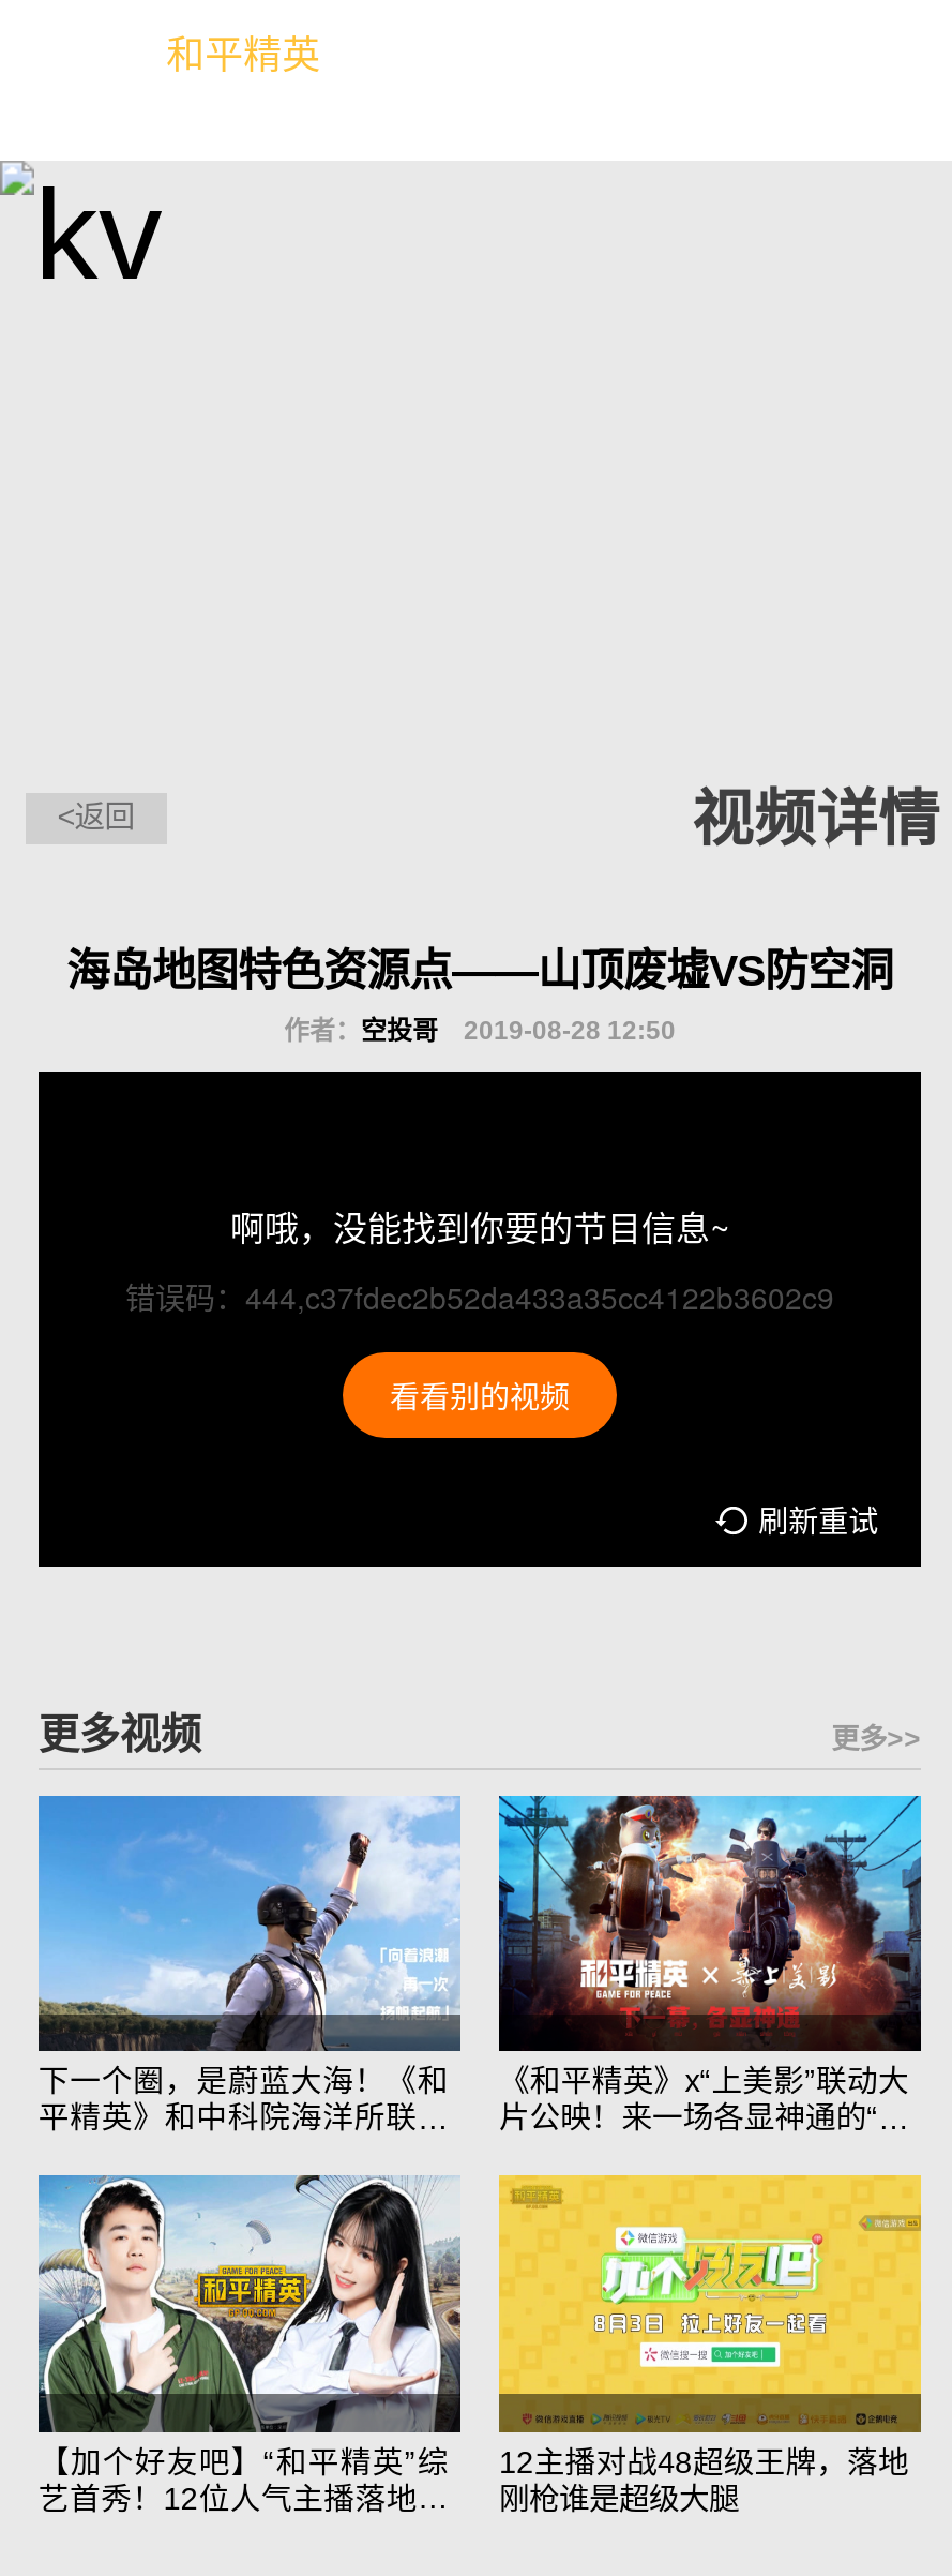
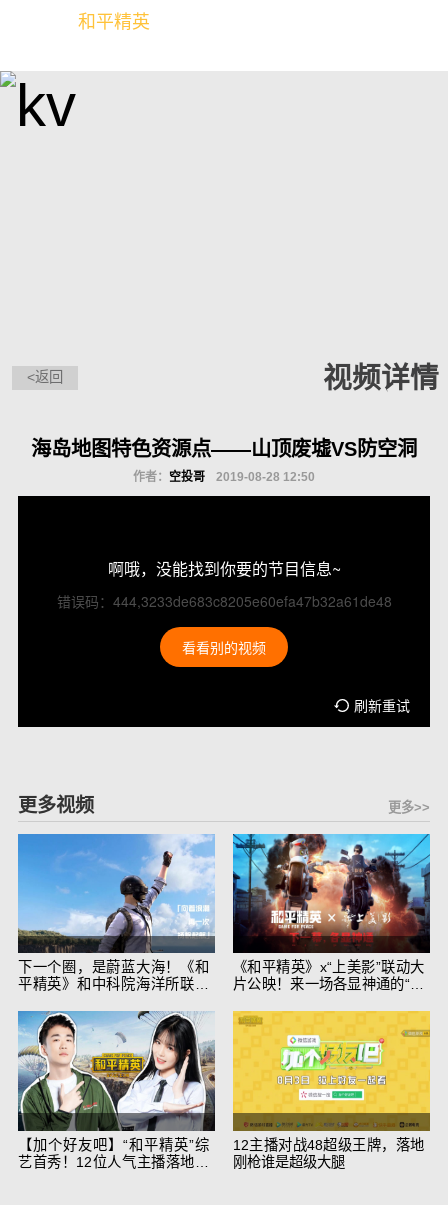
- 错误码：444,c37fdec2b52da433a35cc4122b3602c9
+ 错误码：444,3233de683c8205e60efa47b32a61de48
